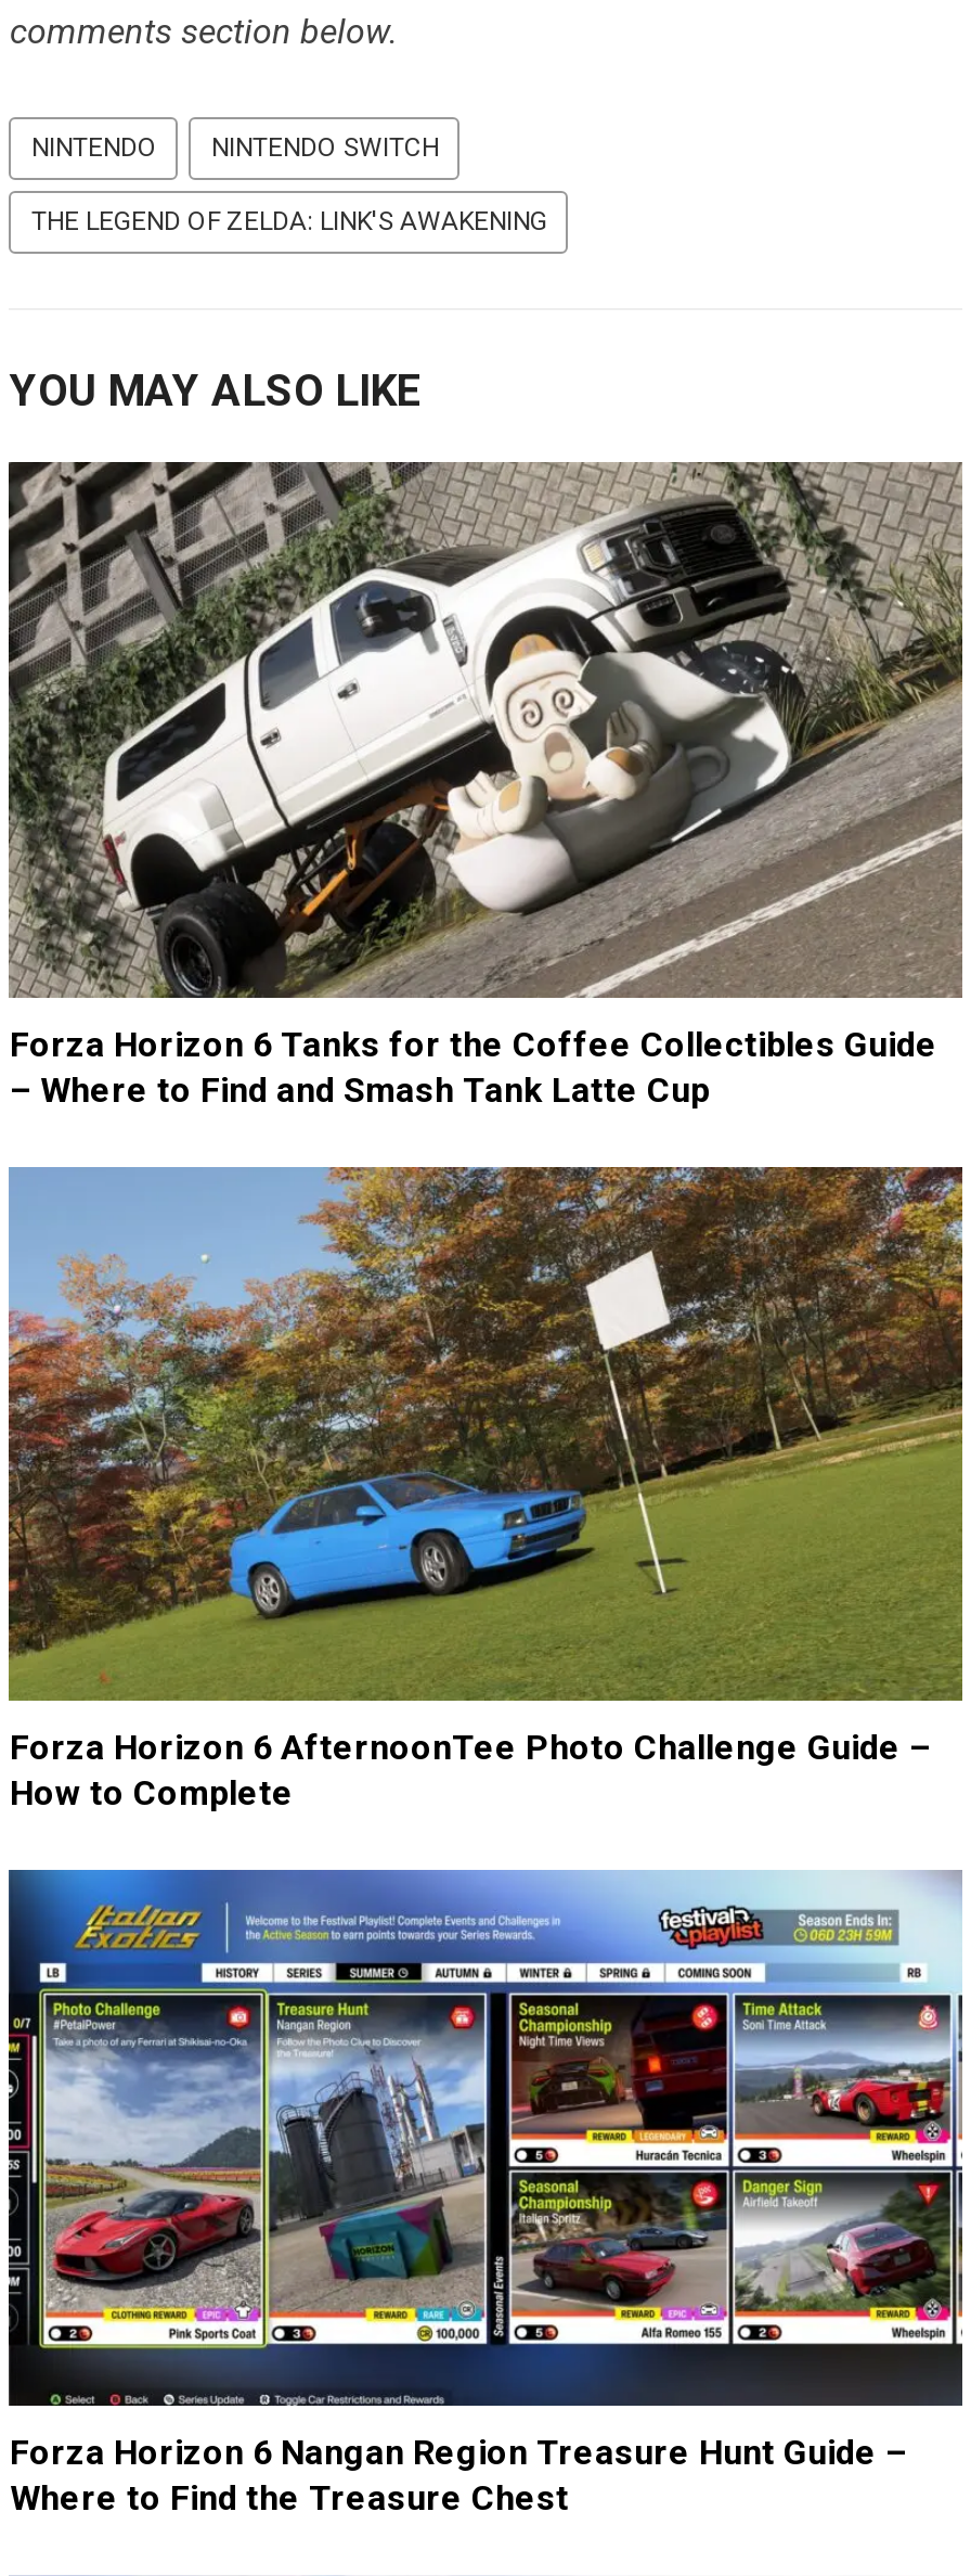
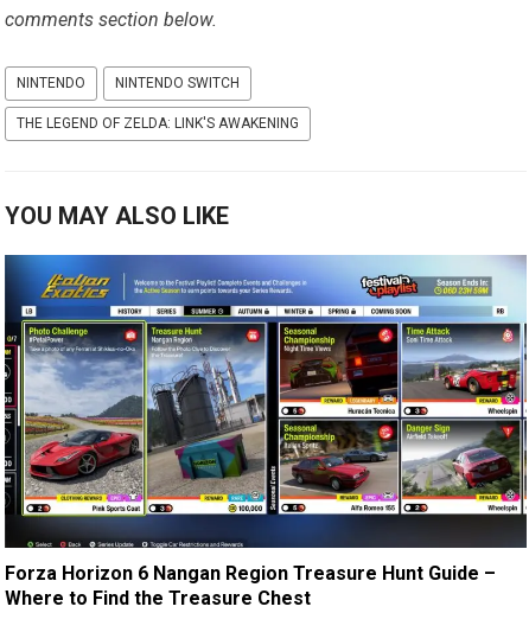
- [image]
- Forza Horizon 6 Tanks for the Coffee Collectibles Guide
- – Where to Find and Smash Tank Latte Cup

- [image]
- Forza Horizon 6 AfternoonTee Photo Challenge Guide –
- How to Complete
